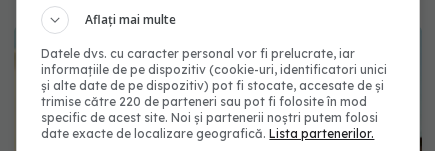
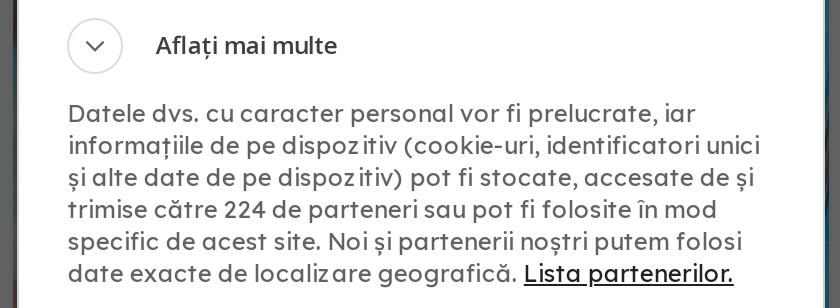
- trimise către 220 de parteneri sau pot fi folosite în mod
+ trimise către 224 de parteneri sau pot fi folosite în mod
